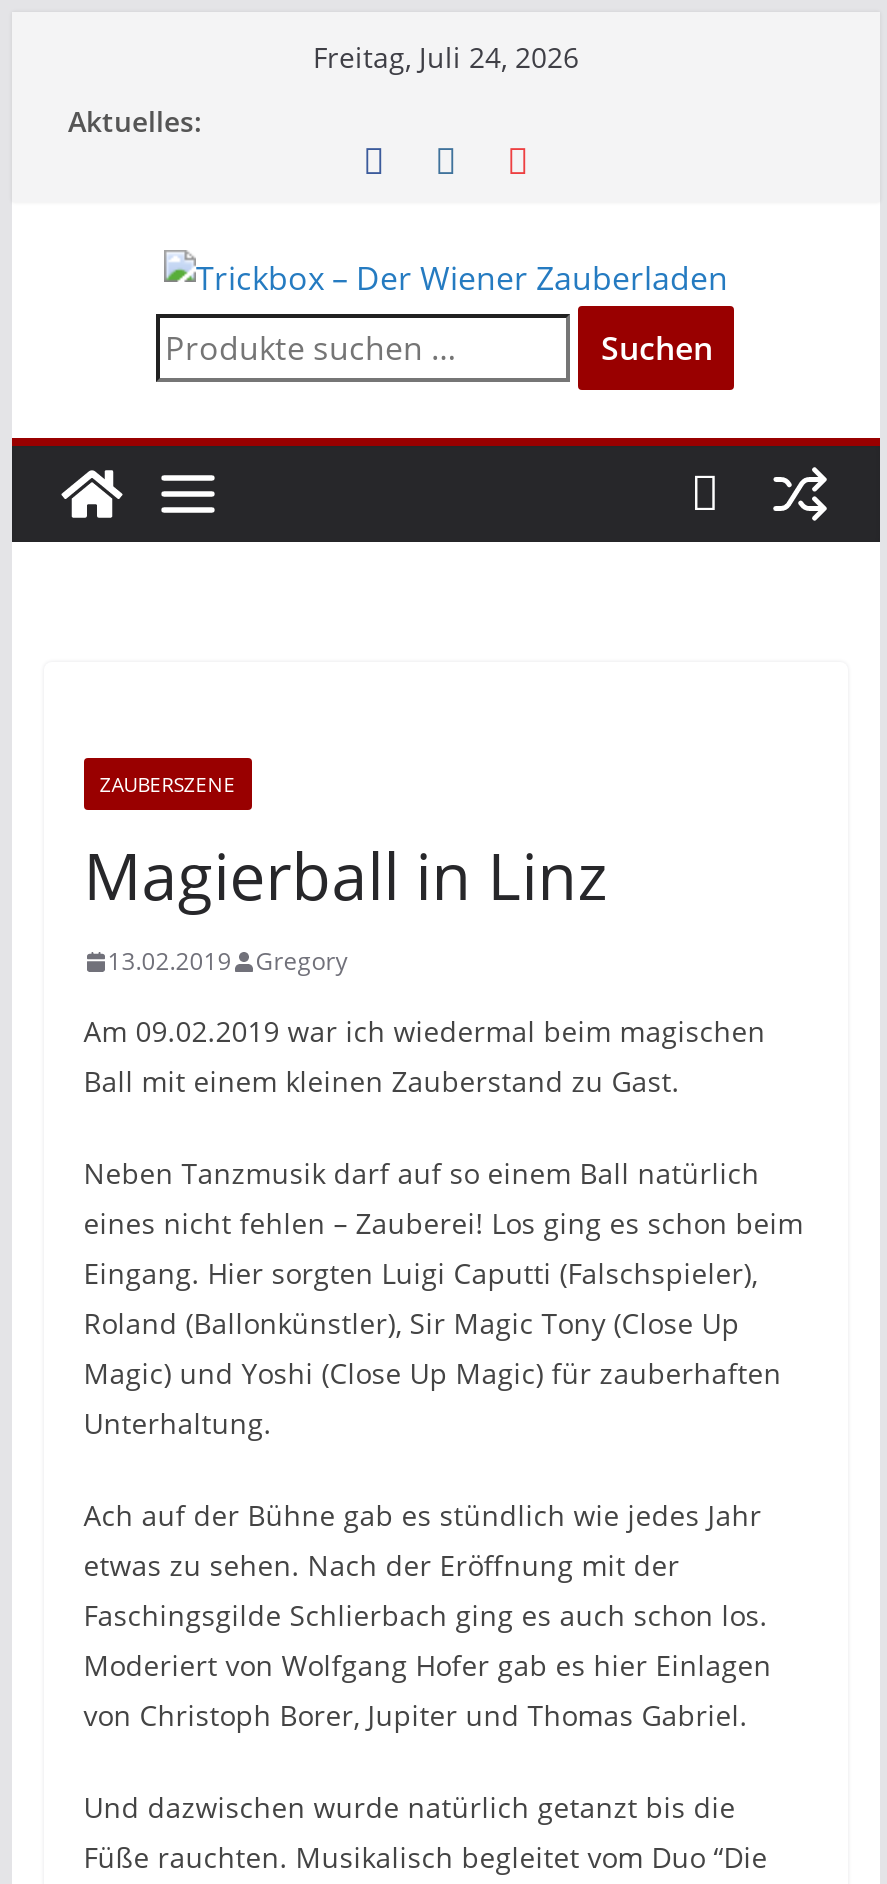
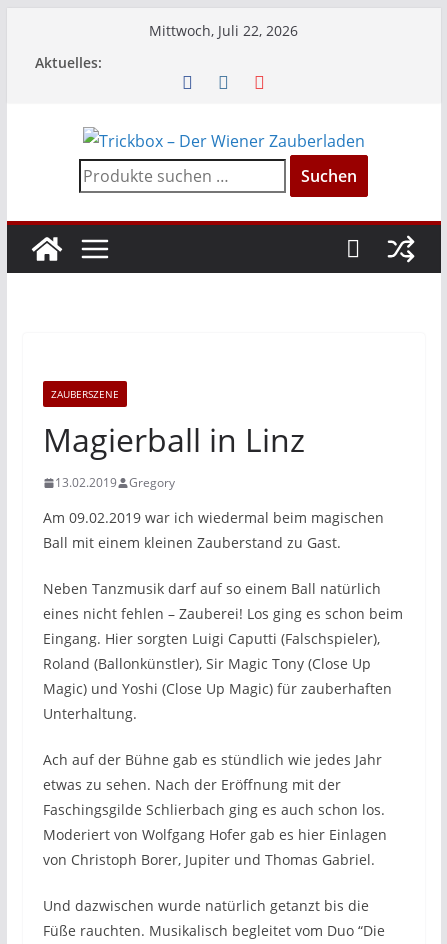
- Freitag, Juli 24, 2026
+ Mittwoch, Juli 22, 2026
